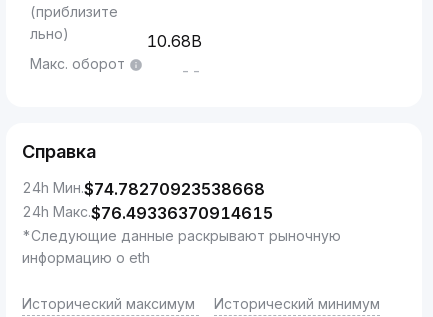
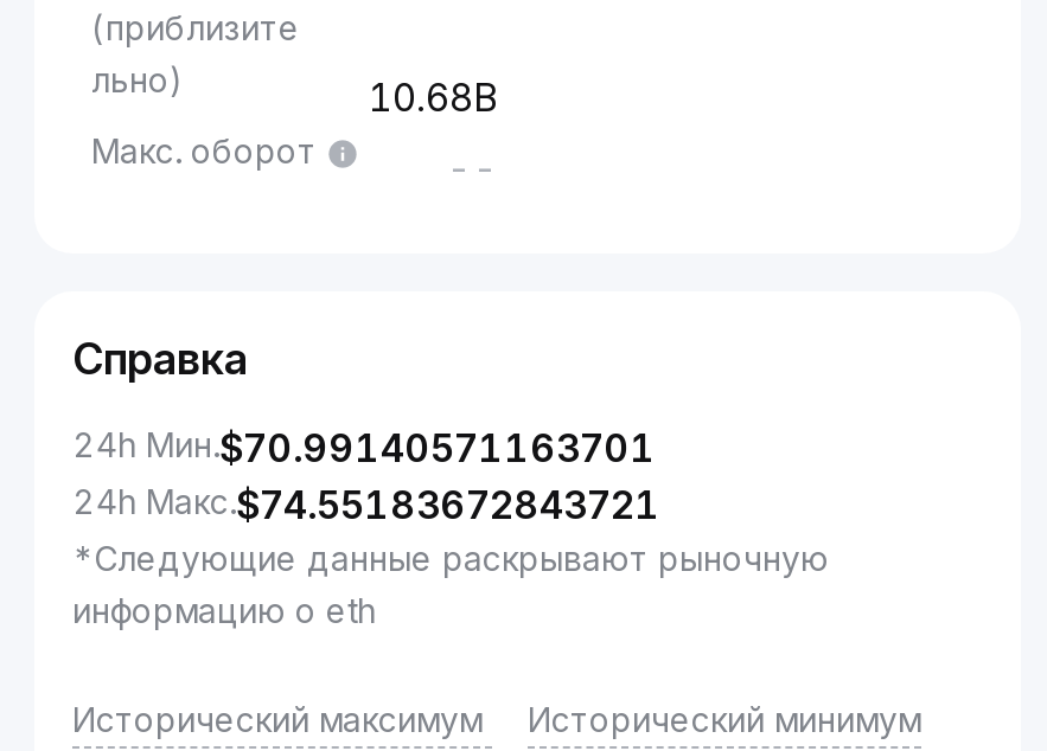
- 24h Мин.$74.78270923538668
+ 24h Мин.$70.99140571163701

- 24h Макс.$76.49336370914615
+ 24h Макс.$74.55183672843721
